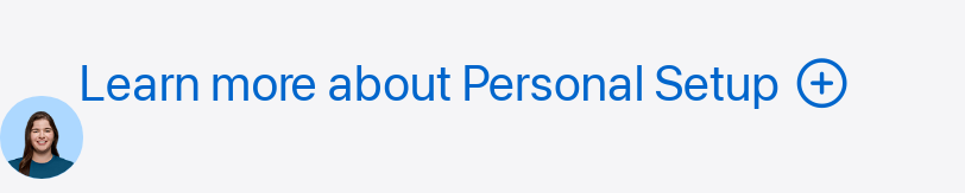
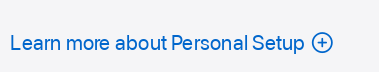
- [image]
